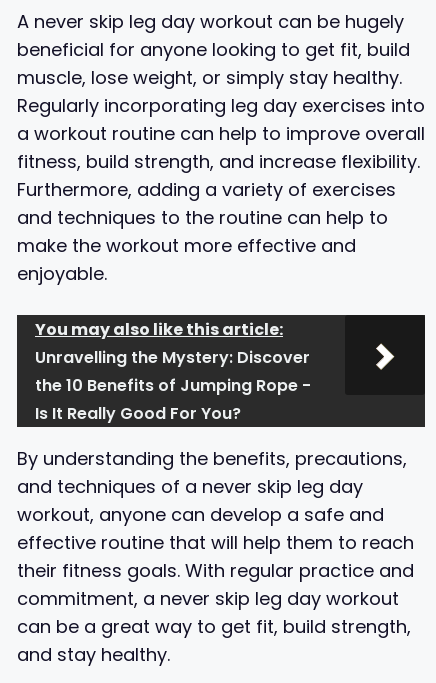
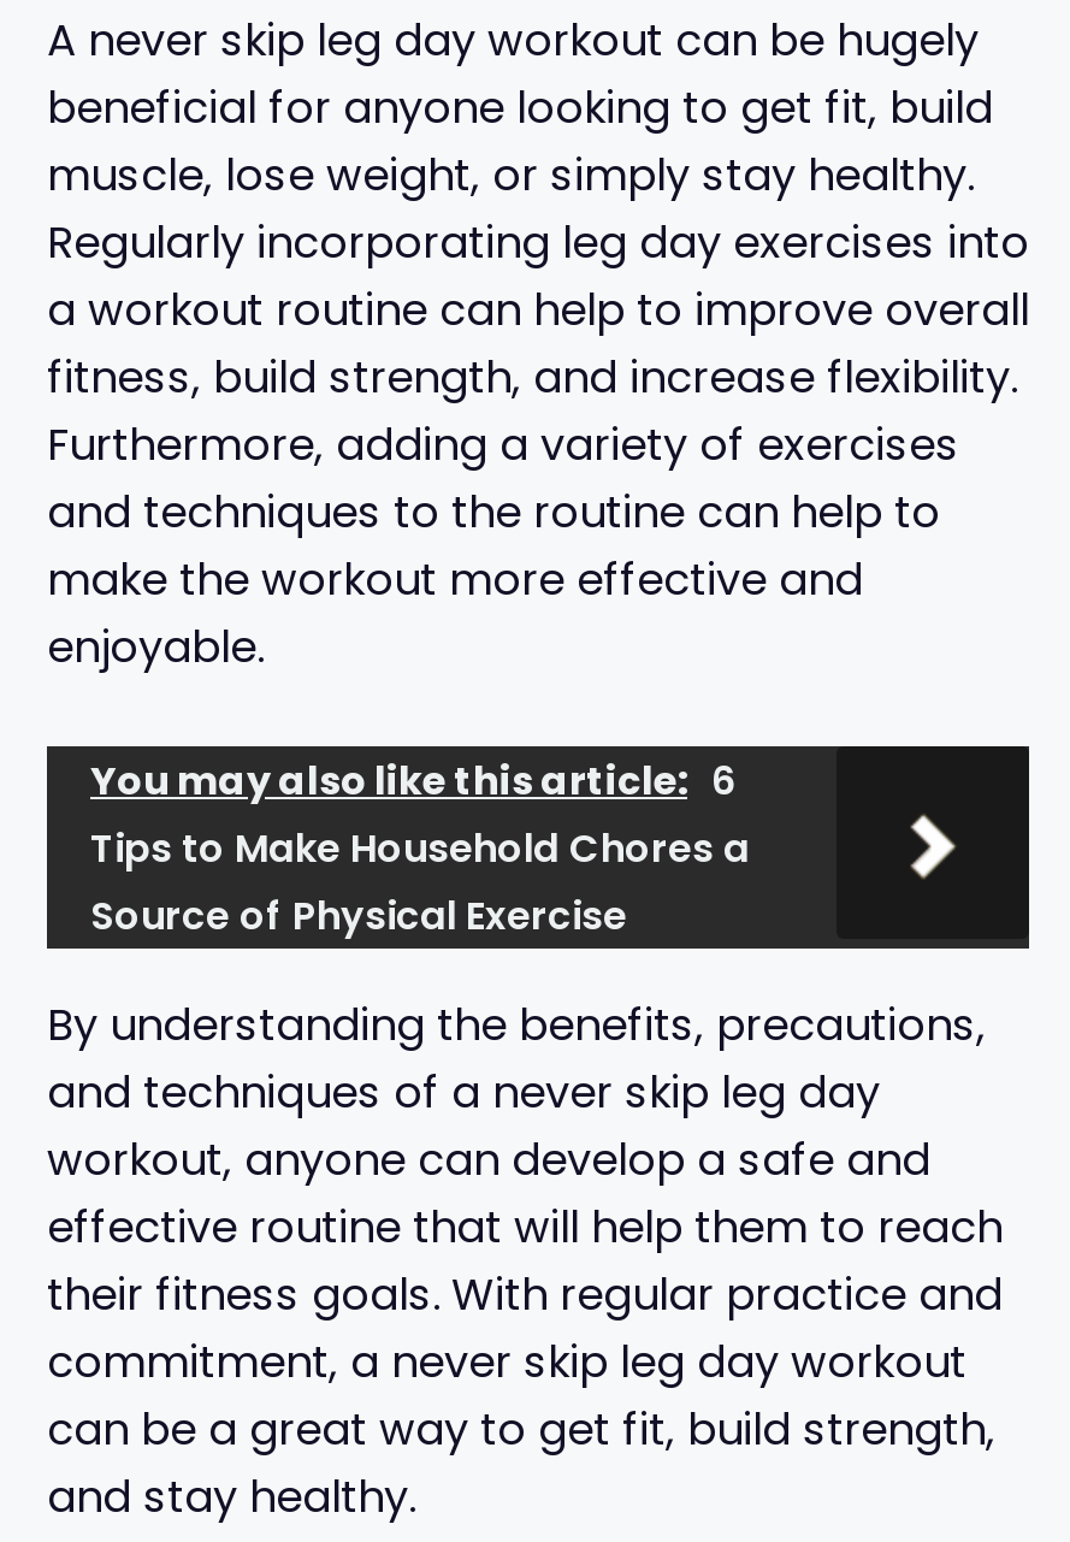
- You may also like this article:
- Unravelling the Mystery: Discover
- the 10 Benefits of Jumping Rope -
- Is It Really Good For You?
+ You may also like this article: 6
+ Tips to Make Household Chores a
+ Source of Physical Exercise
